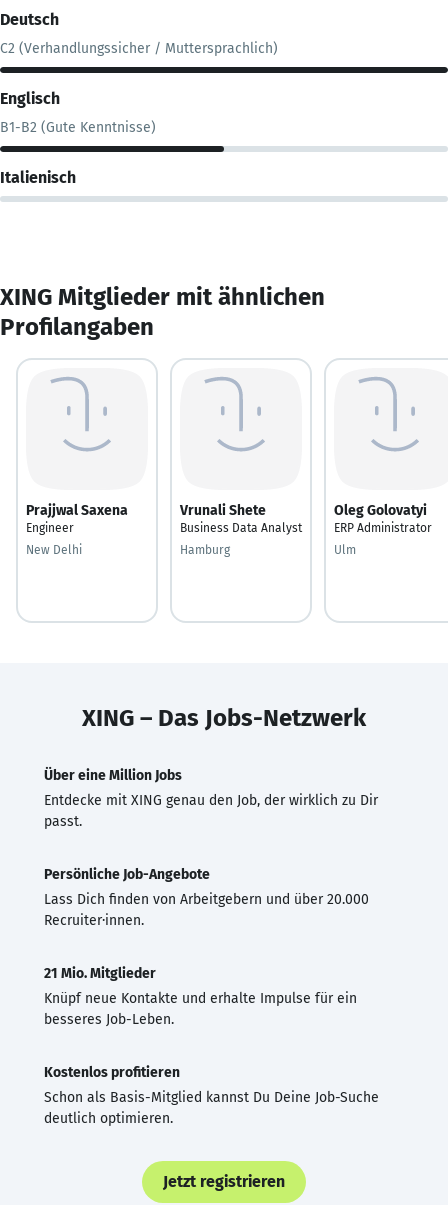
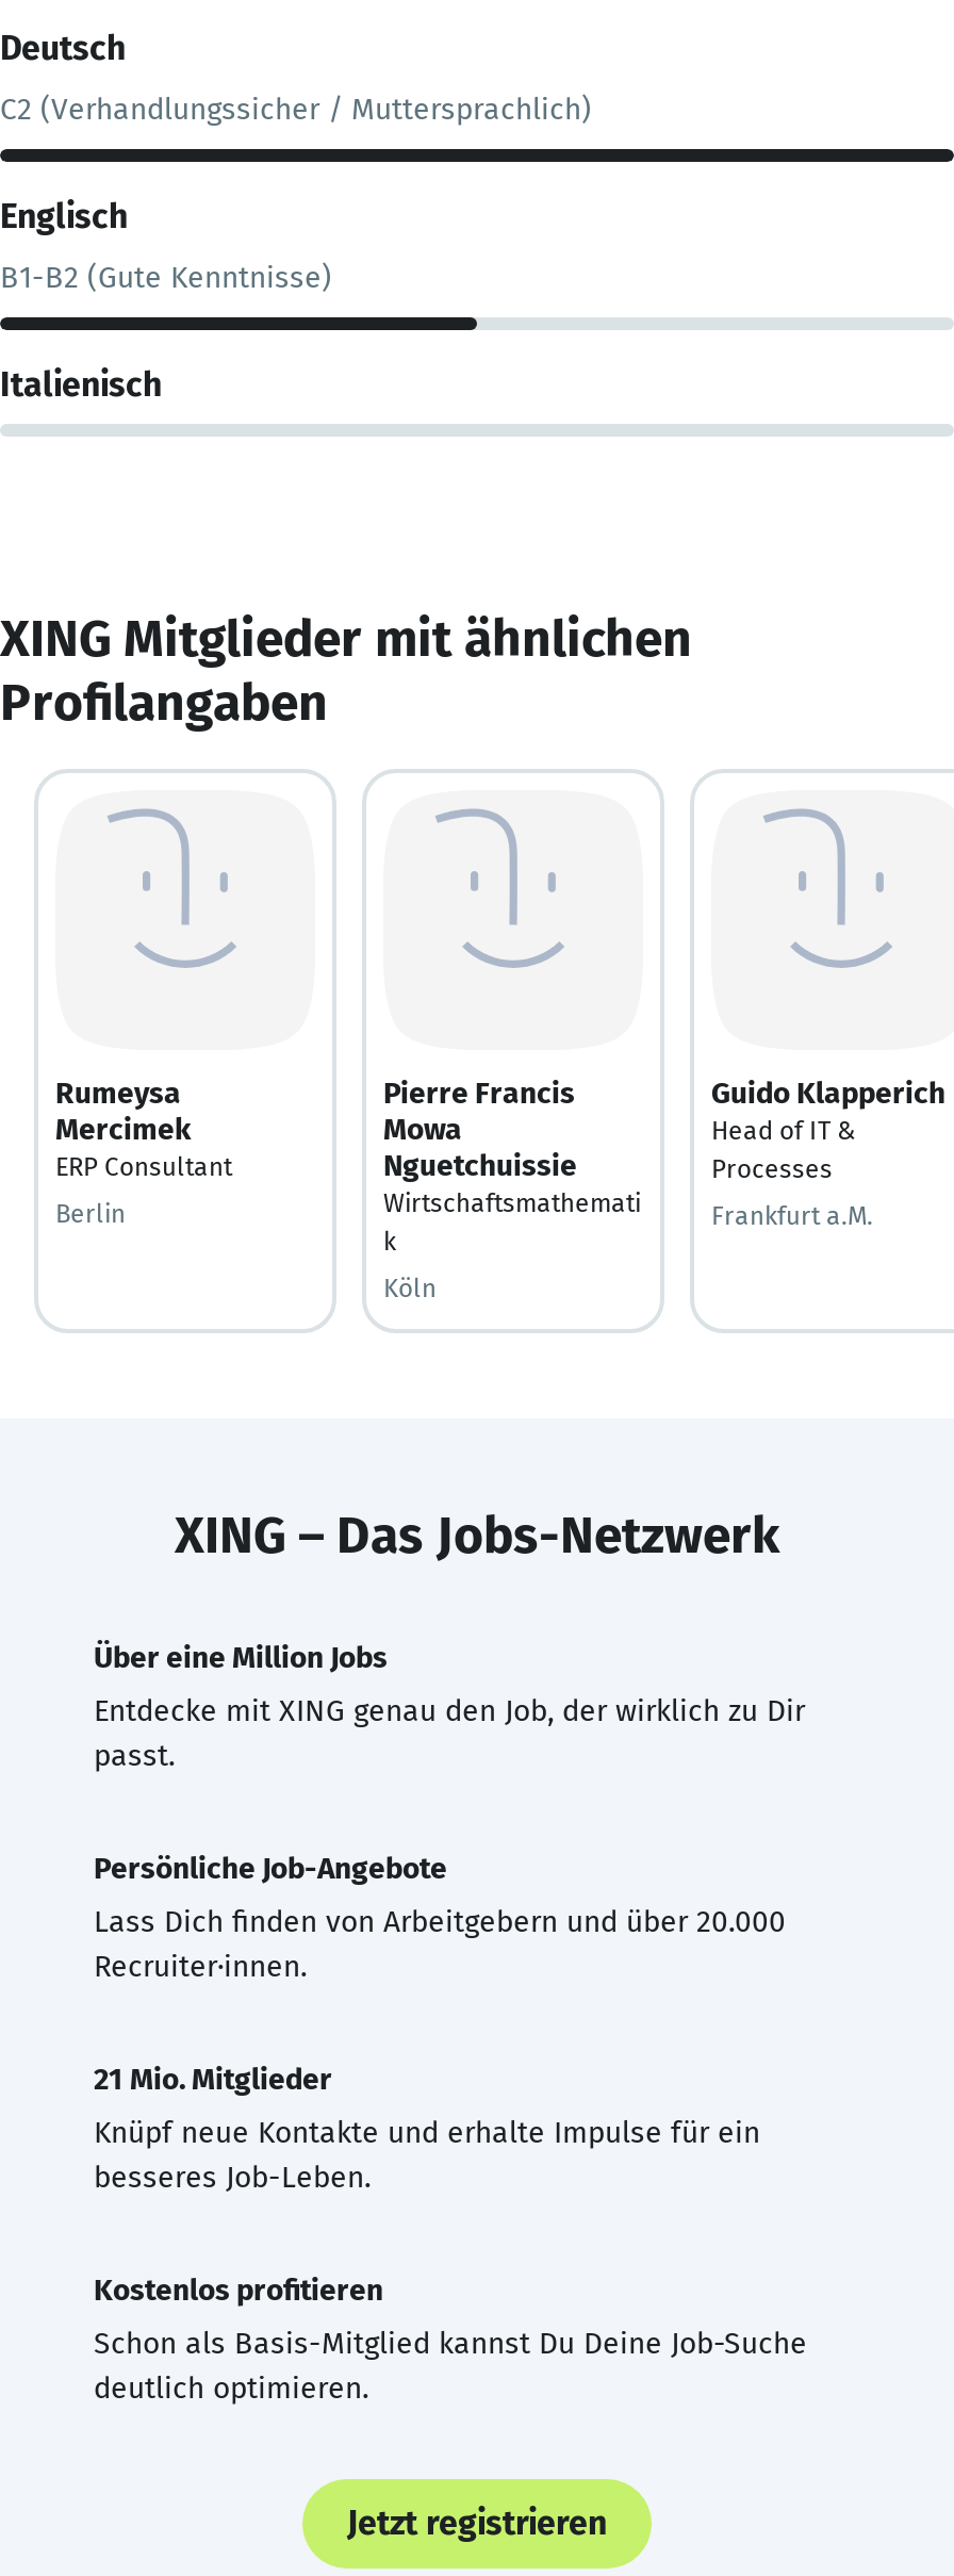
- Prajjwal Saxena
- Engineer
+ Rumeysa
+ Mercimek
+ ERP Consultant

- Vrunali Shete
- Business Data Analyst
+ Pierre Francis
+ Mowa
+ Nguetchuissie
+ Wirtschaftsmathemati
+ k

- Oleg Golovatyi
- ERP Administrator
+ Guido Klapperich
+ Head of IT &
+ Processes

- New Delhi
+ Berlin

- Hamburg
+ Köln

- Ulm
+ Frankfurt a.M.
